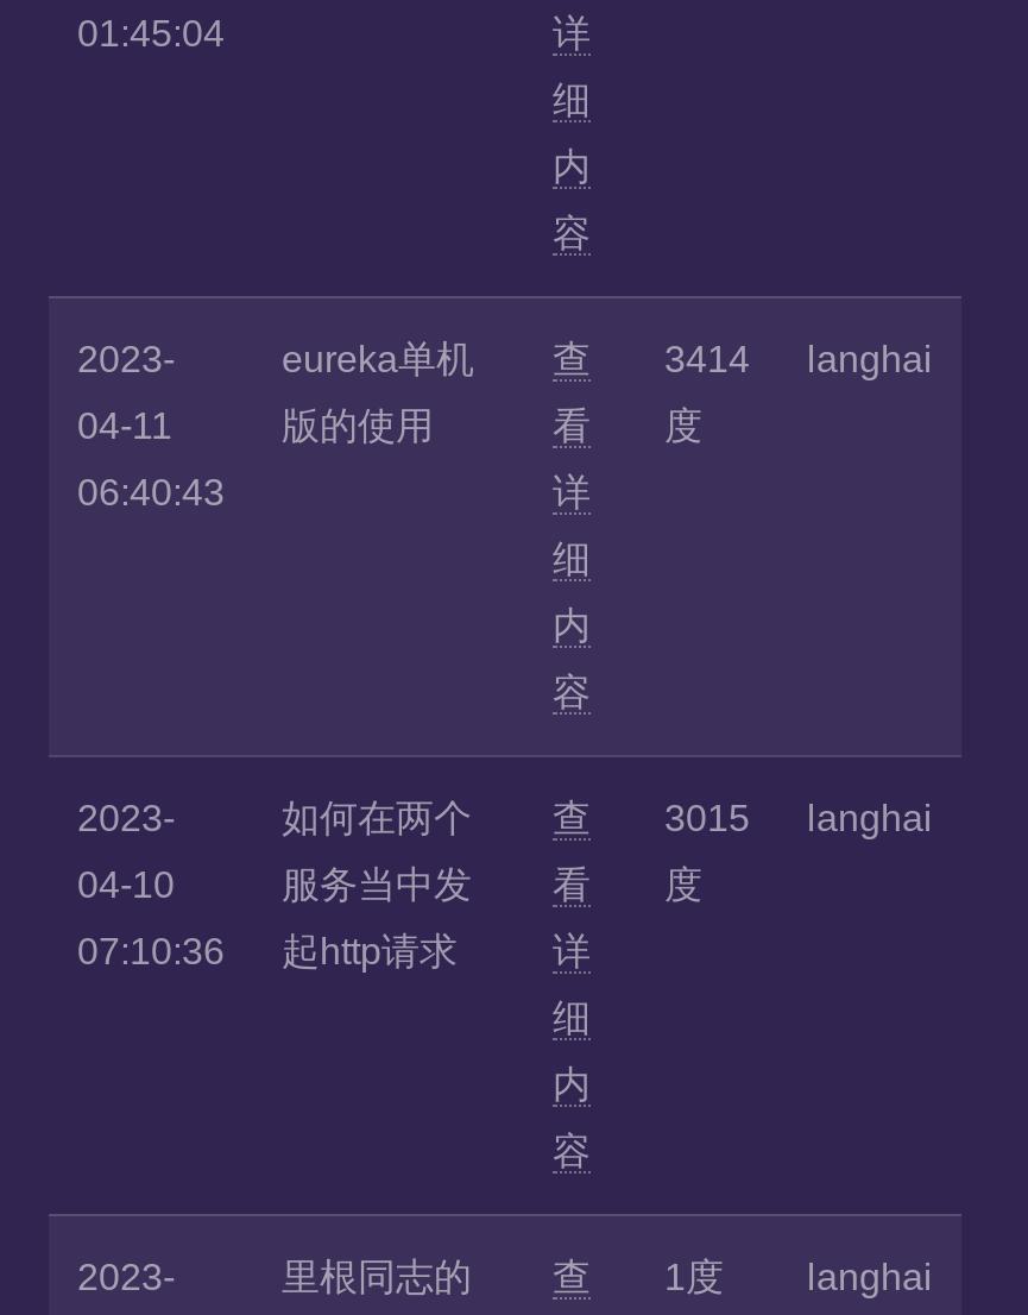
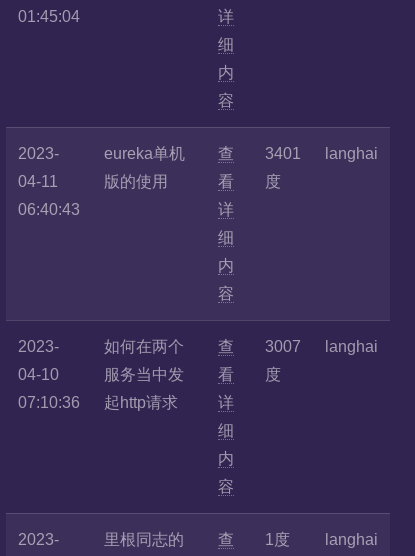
- eureka单机 查 3414 langhai
+ eureka单机 查 3401 langhai

- 如何在两个 查 3015 langhai
+ 如何在两个 查 3007 langhai
